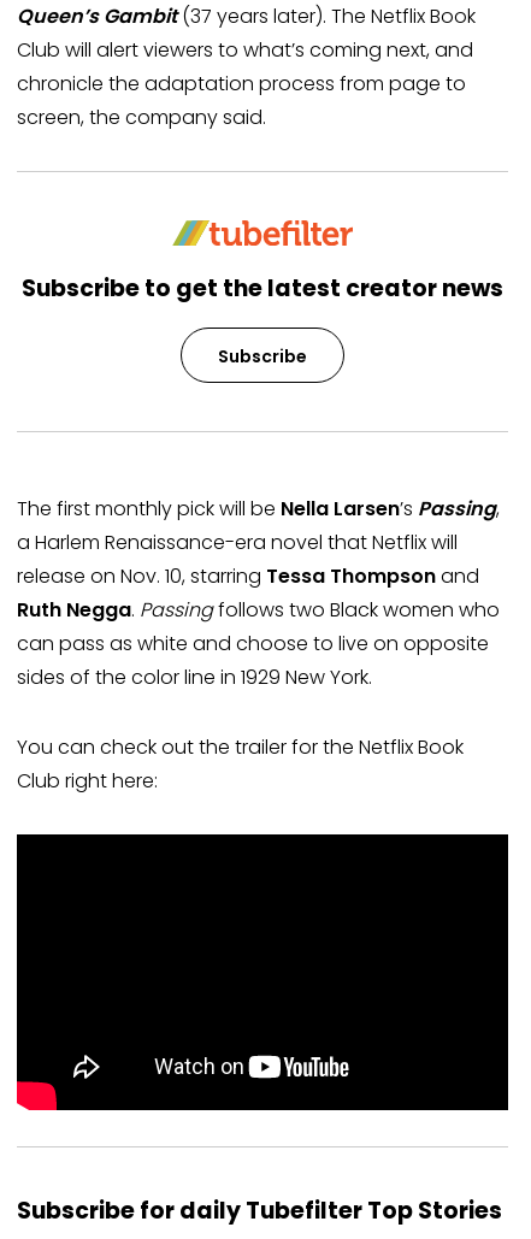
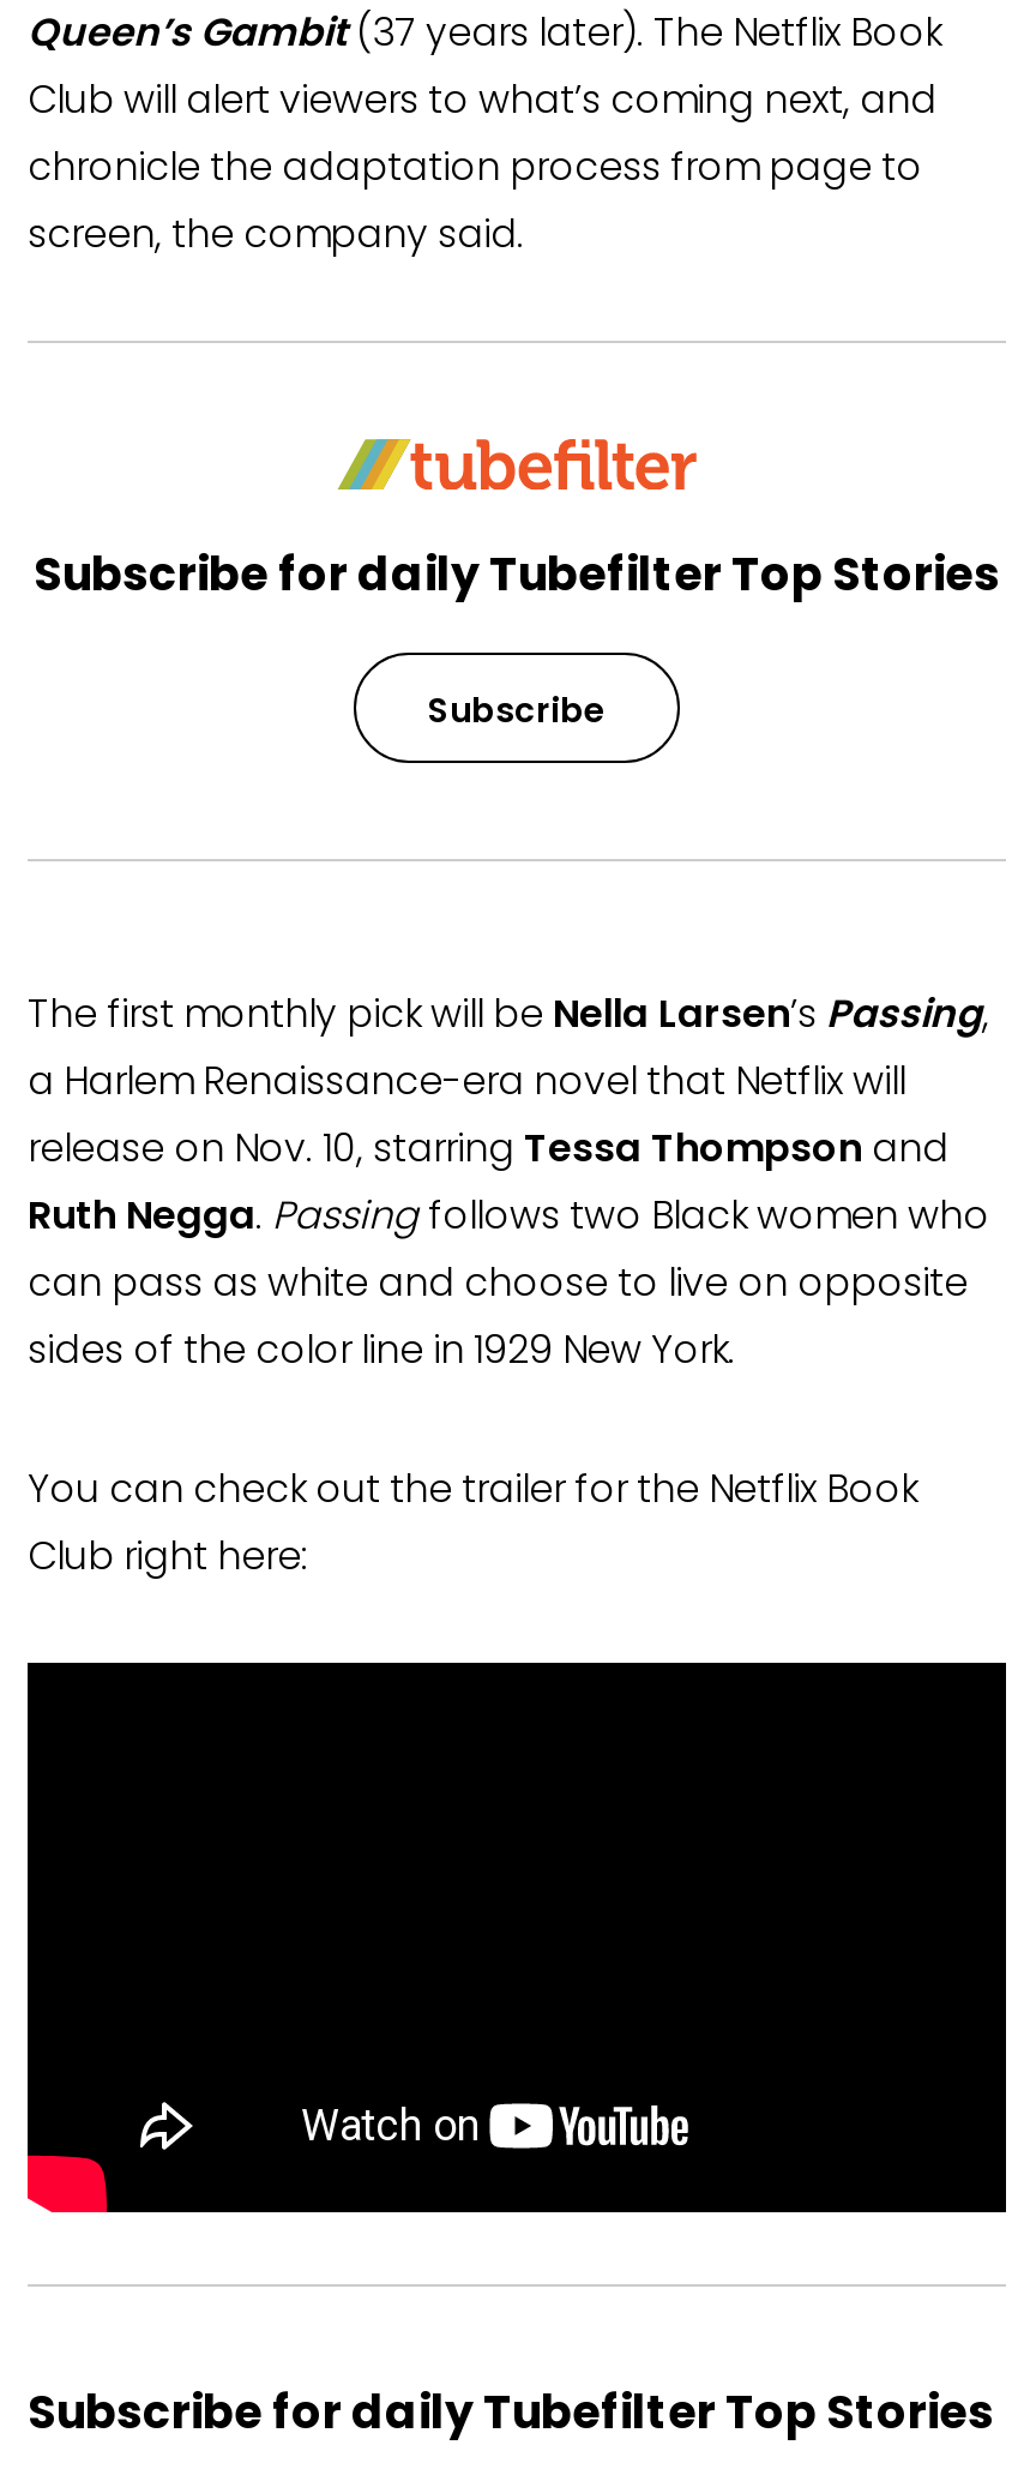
- Subscribe to get the latest creator news
+ Subscribe for daily Tubefilter Top Stories
